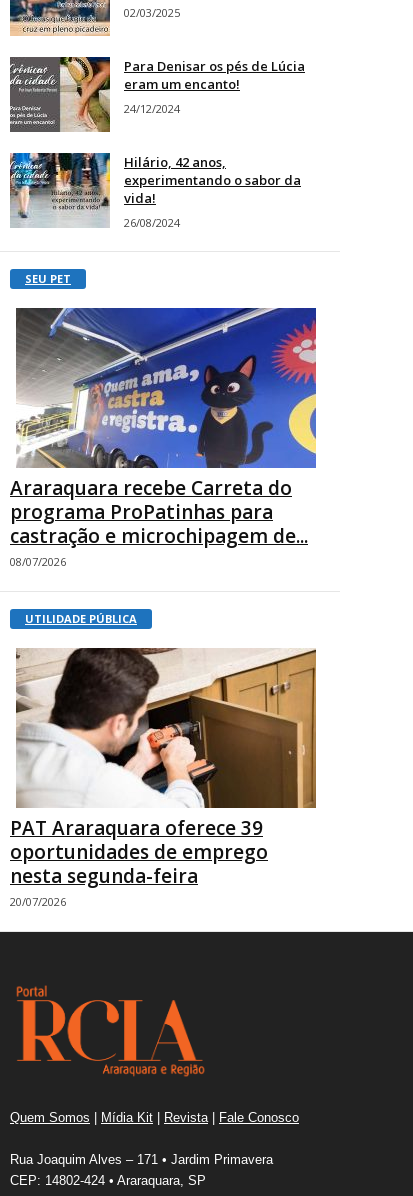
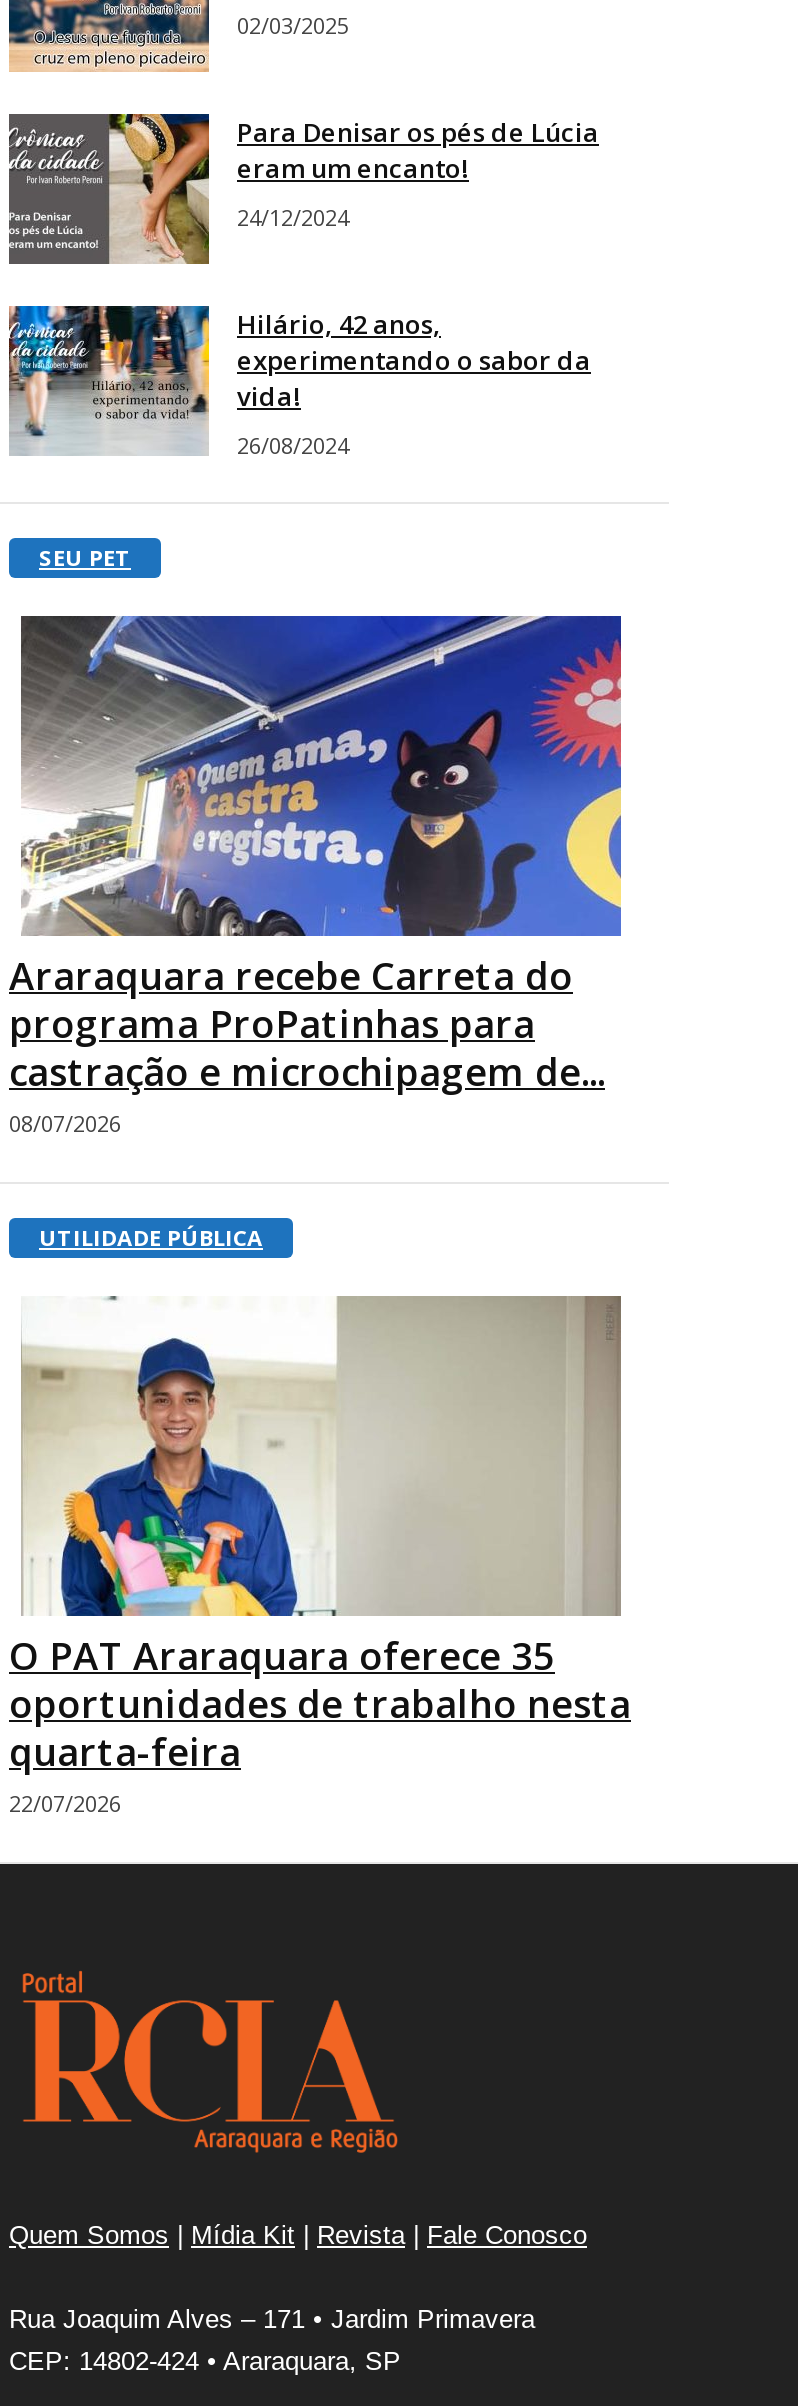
- [image]
- PAT Araraquara oferece 39
- oportunidades de emprego
- nesta segunda-feira
- 20/07/2026
+ [image]
+ O PAT Araraquara oferece 35
+ oportunidades de trabalho nesta
+ quarta-feira
+ 22/07/2026
